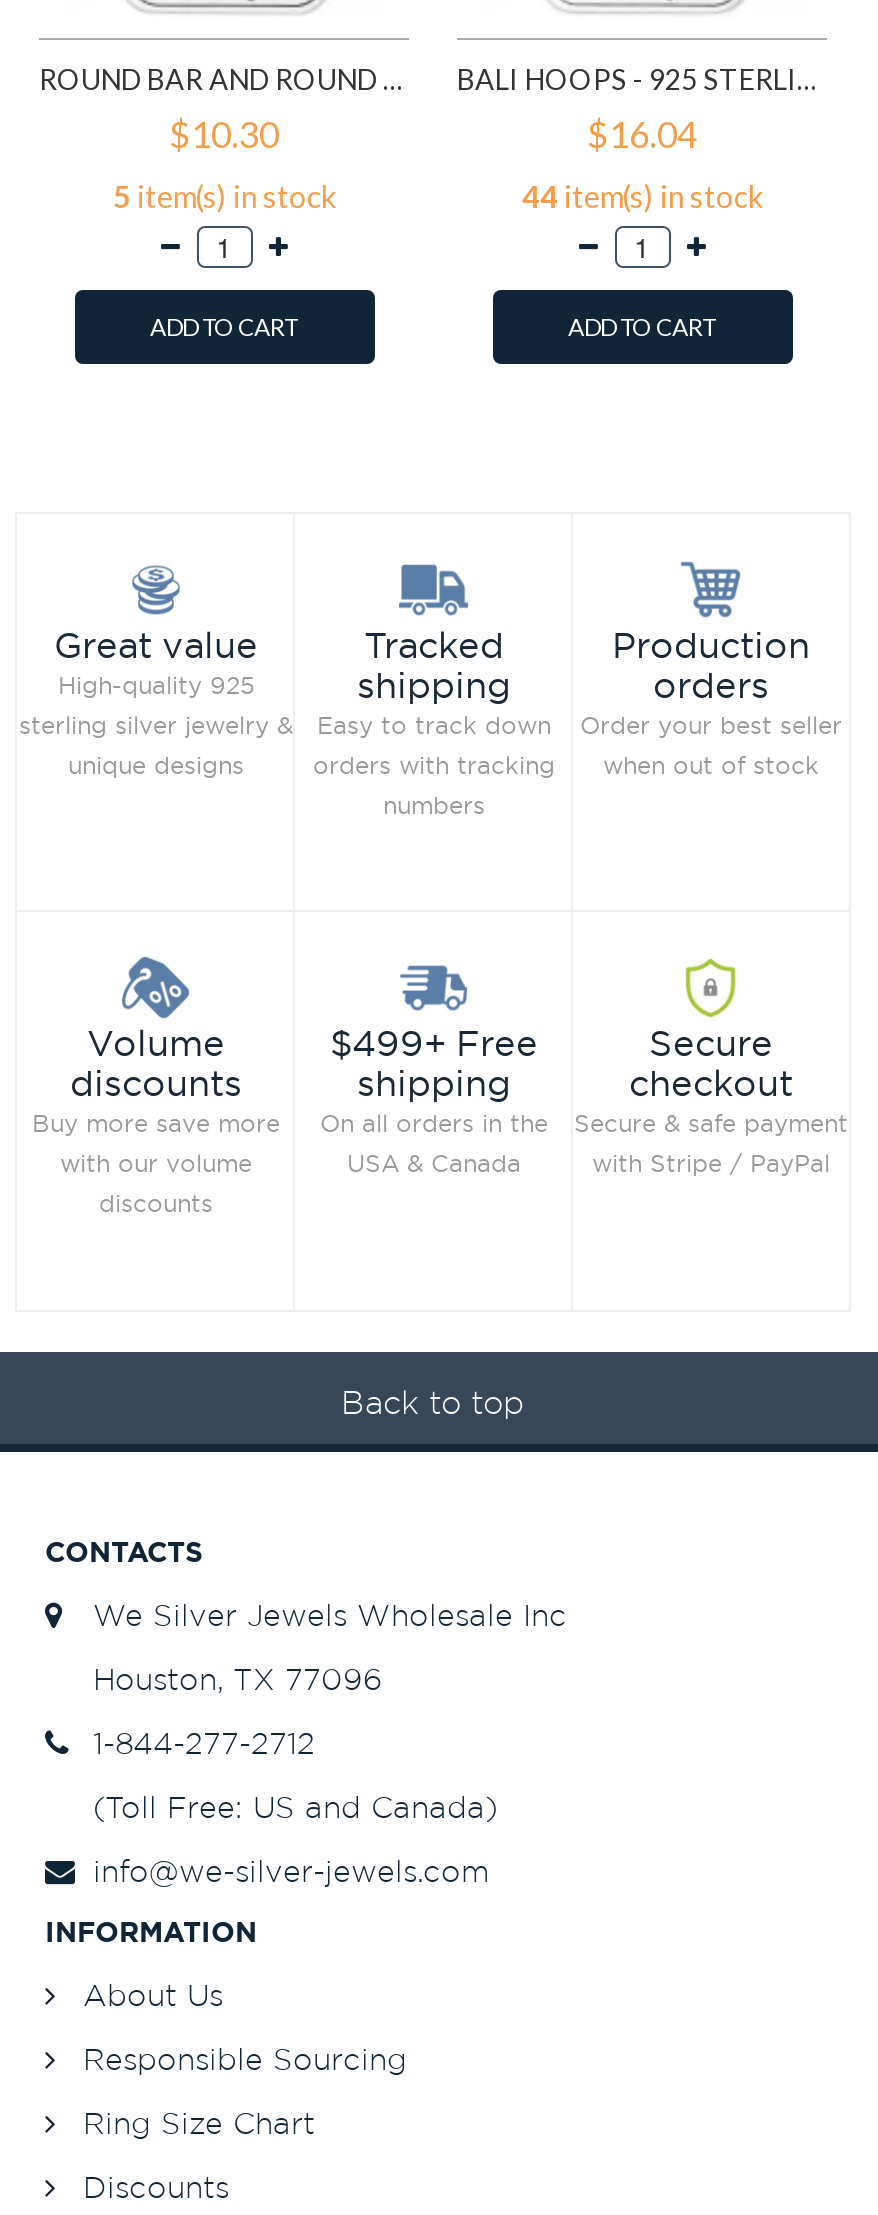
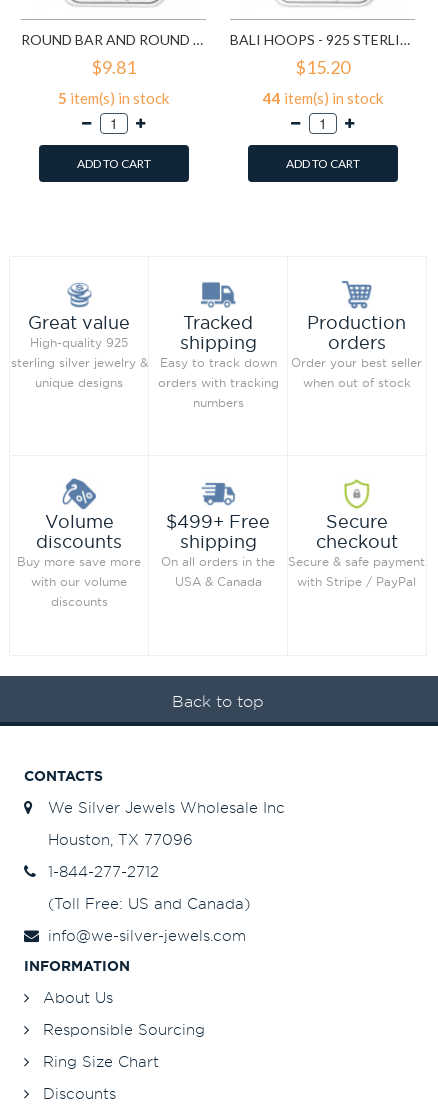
- $10.30
+ $9.81

- $16.04
+ $15.20
